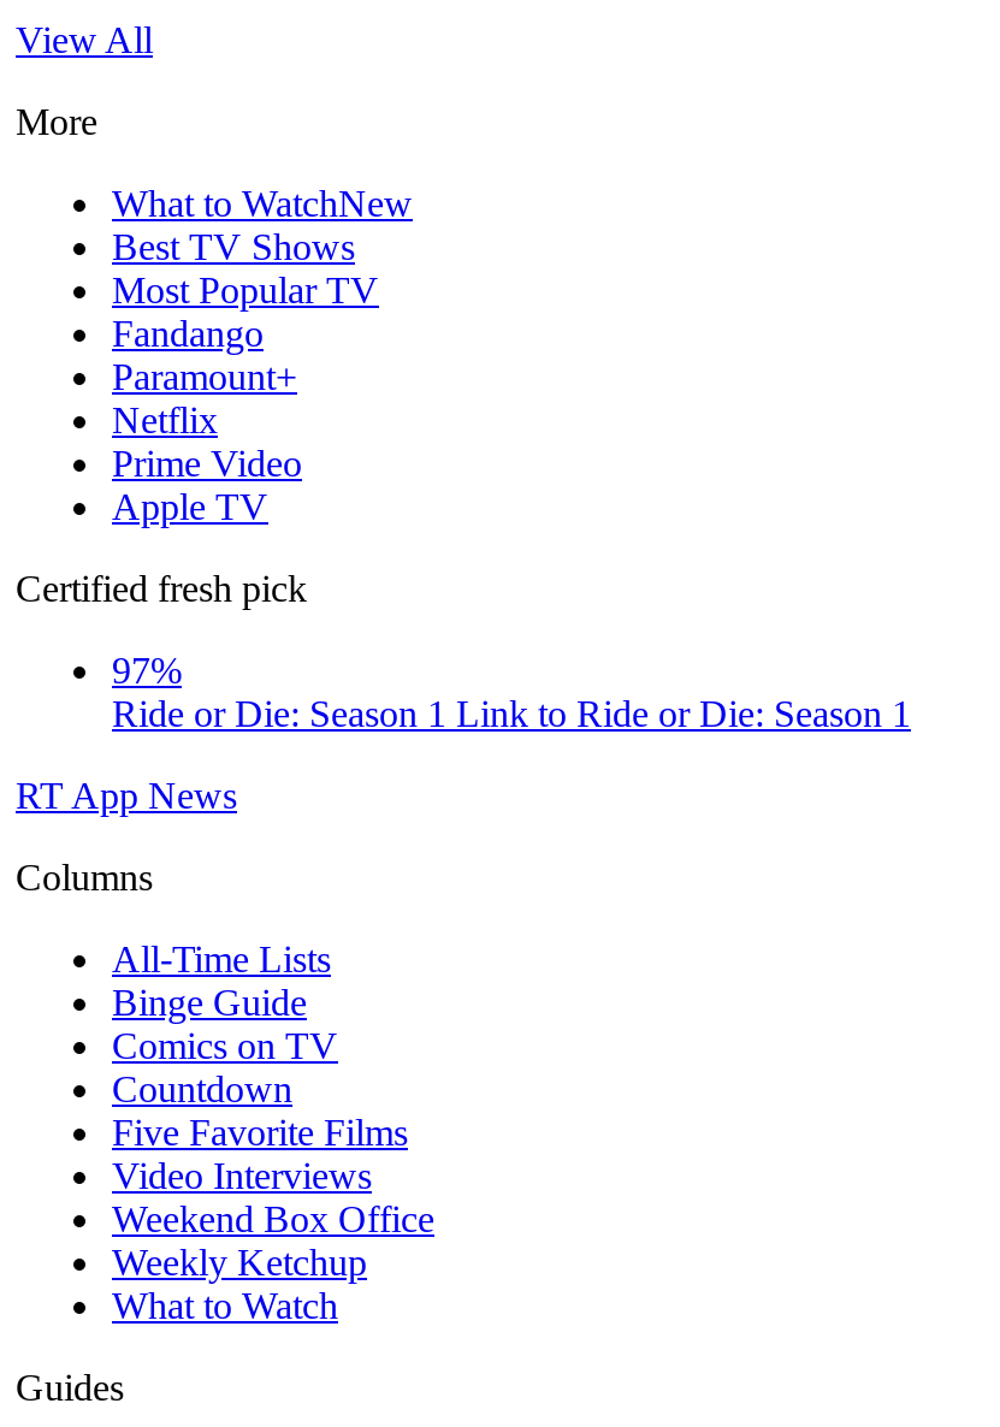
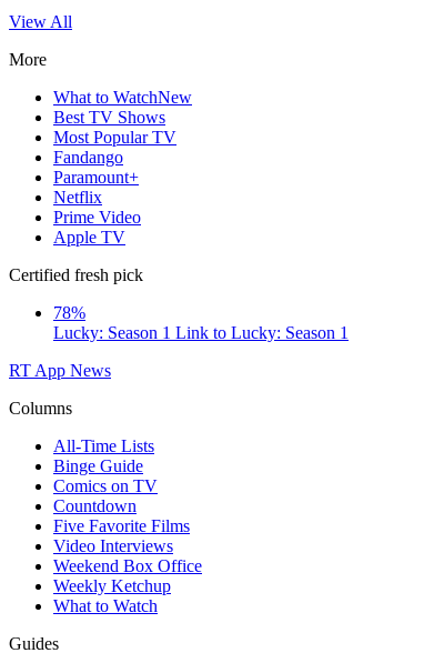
- 97%
- Ride or Die: Season 1 Link to Ride or Die: Season 1
+ 78%
+ Lucky: Season 1 Link to Lucky: Season 1
